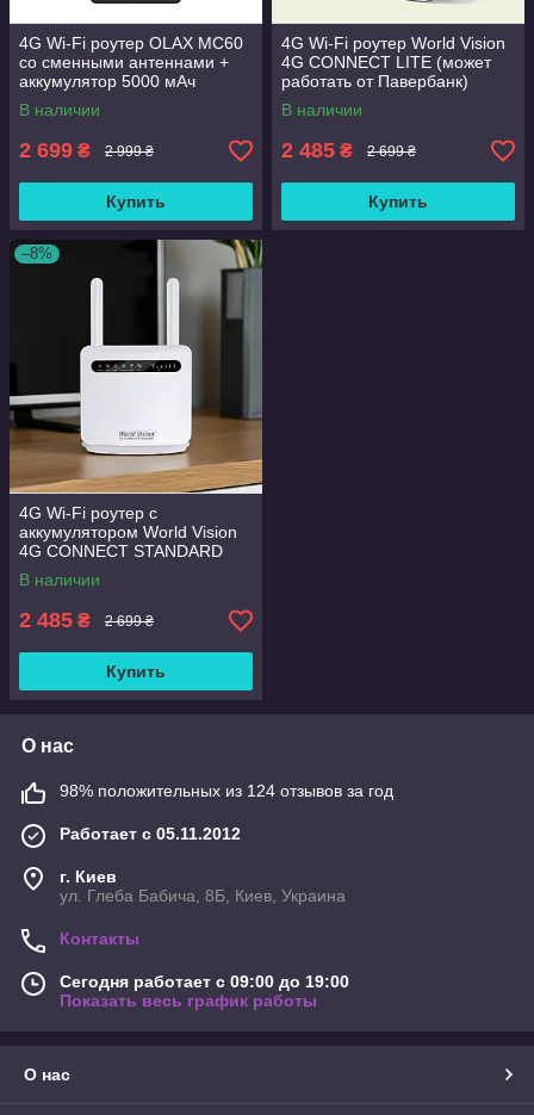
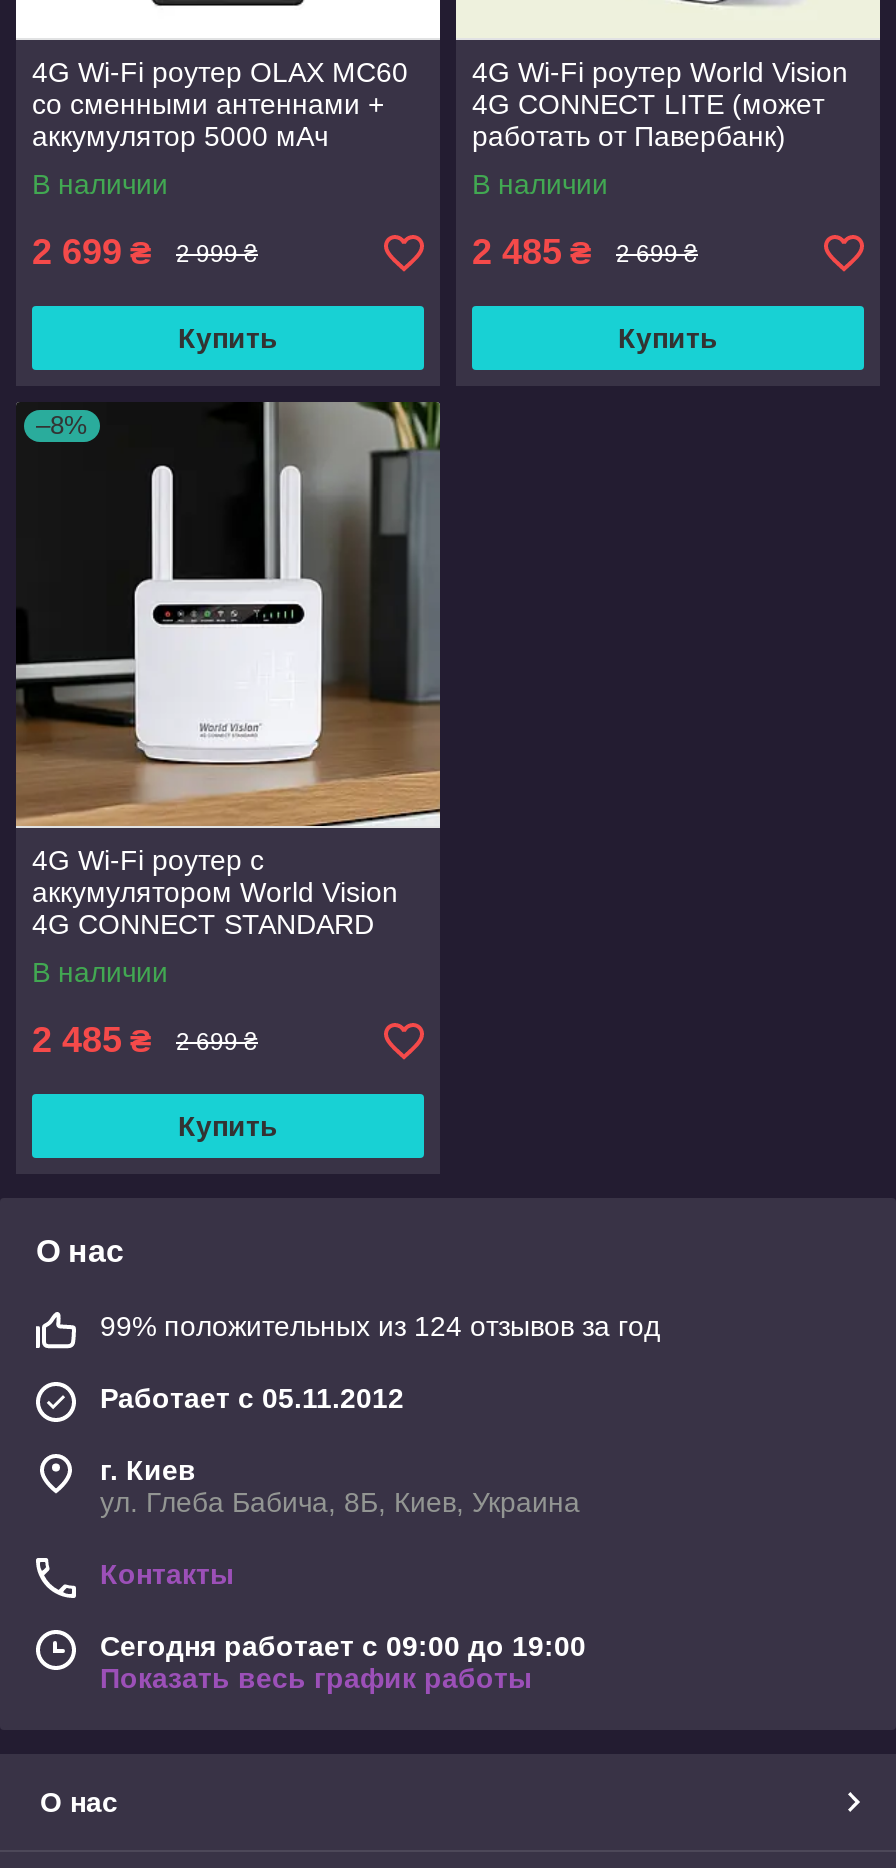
- 98% положительных из 124 отзывов за год
+ 99% положительных из 124 отзывов за год
